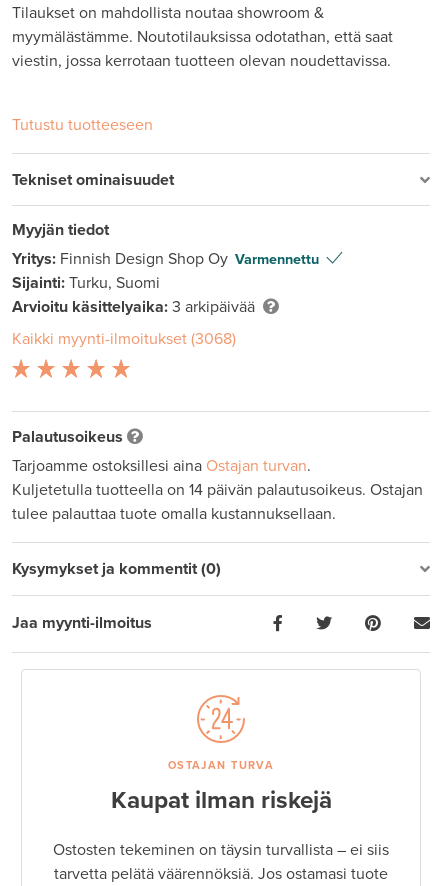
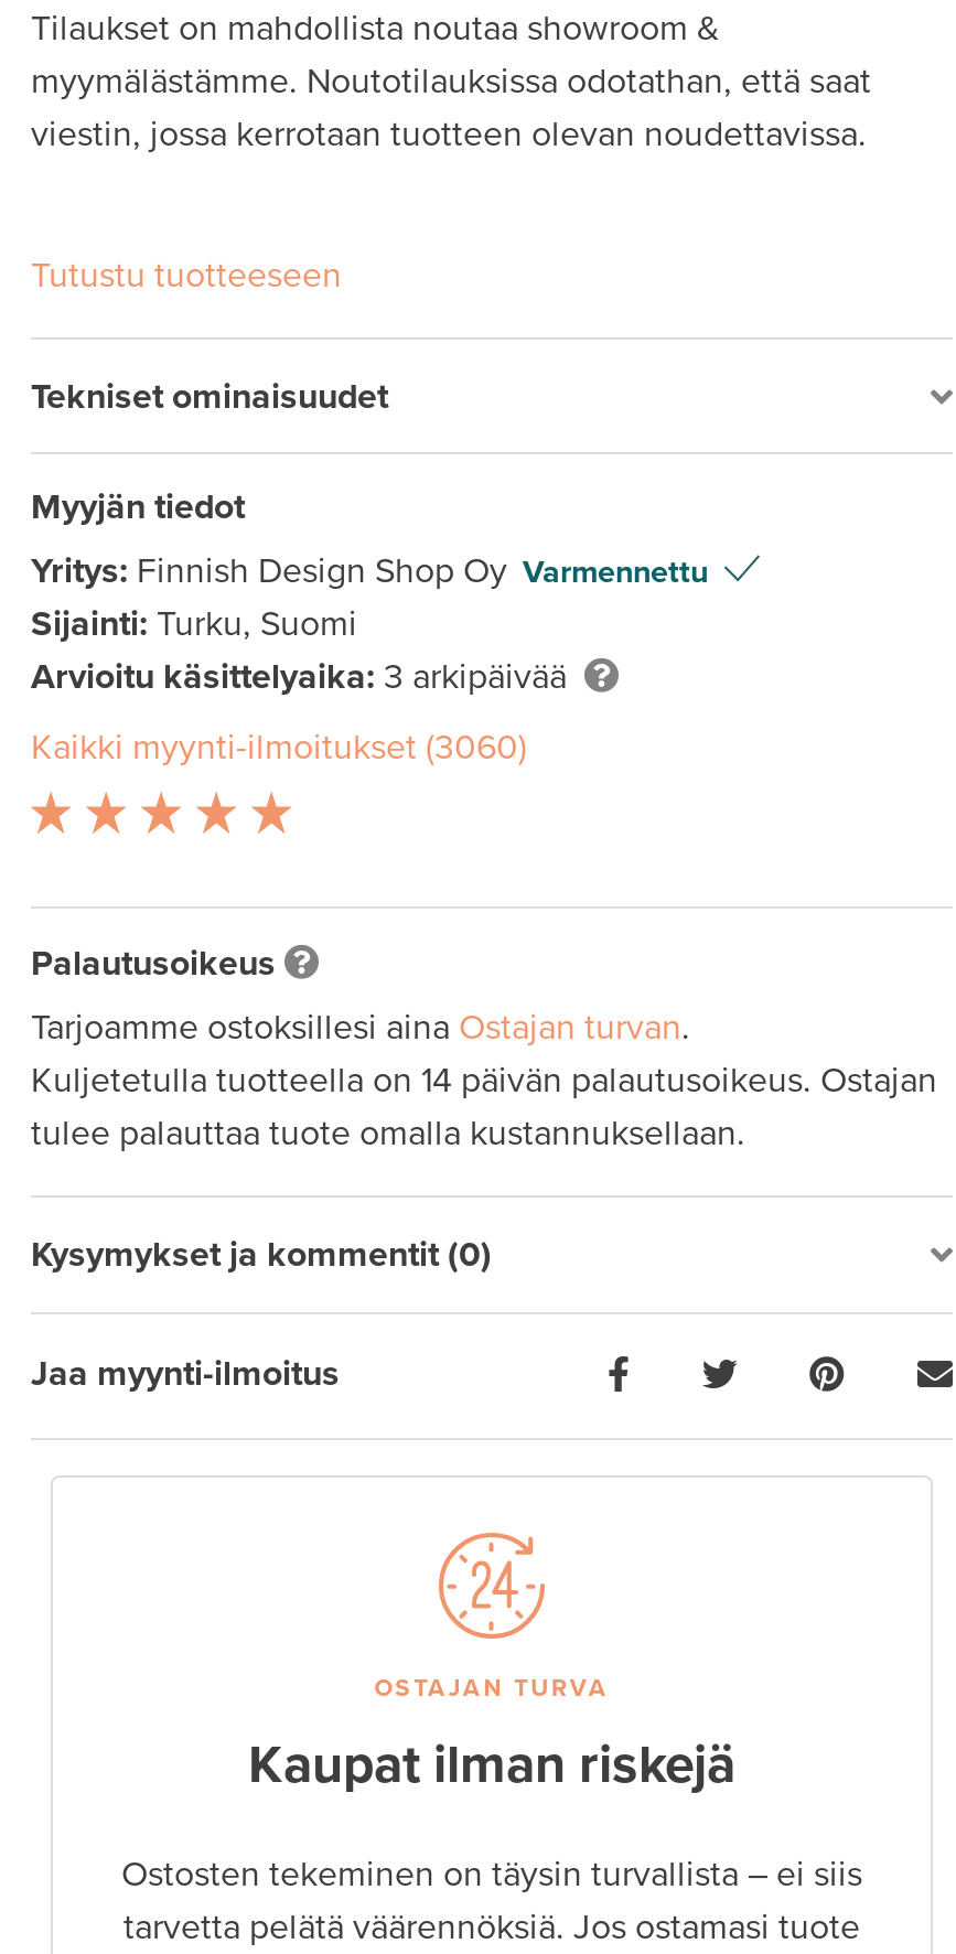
- Kaikki myynti-ilmoitukset (3068)
+ Kaikki myynti-ilmoitukset (3060)
